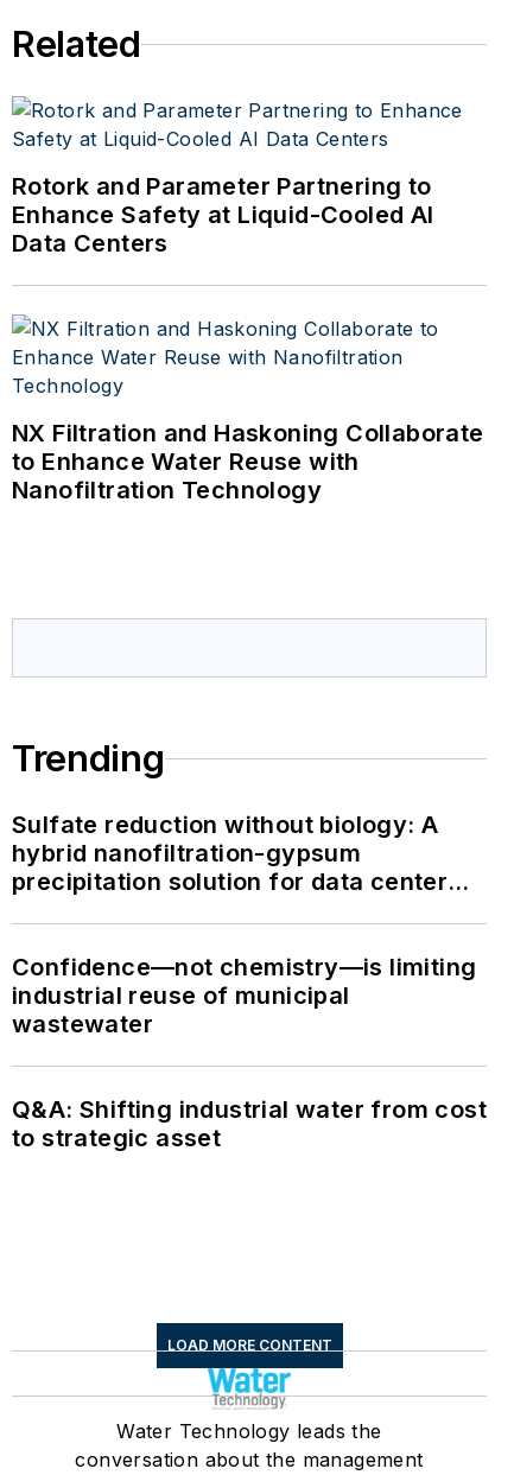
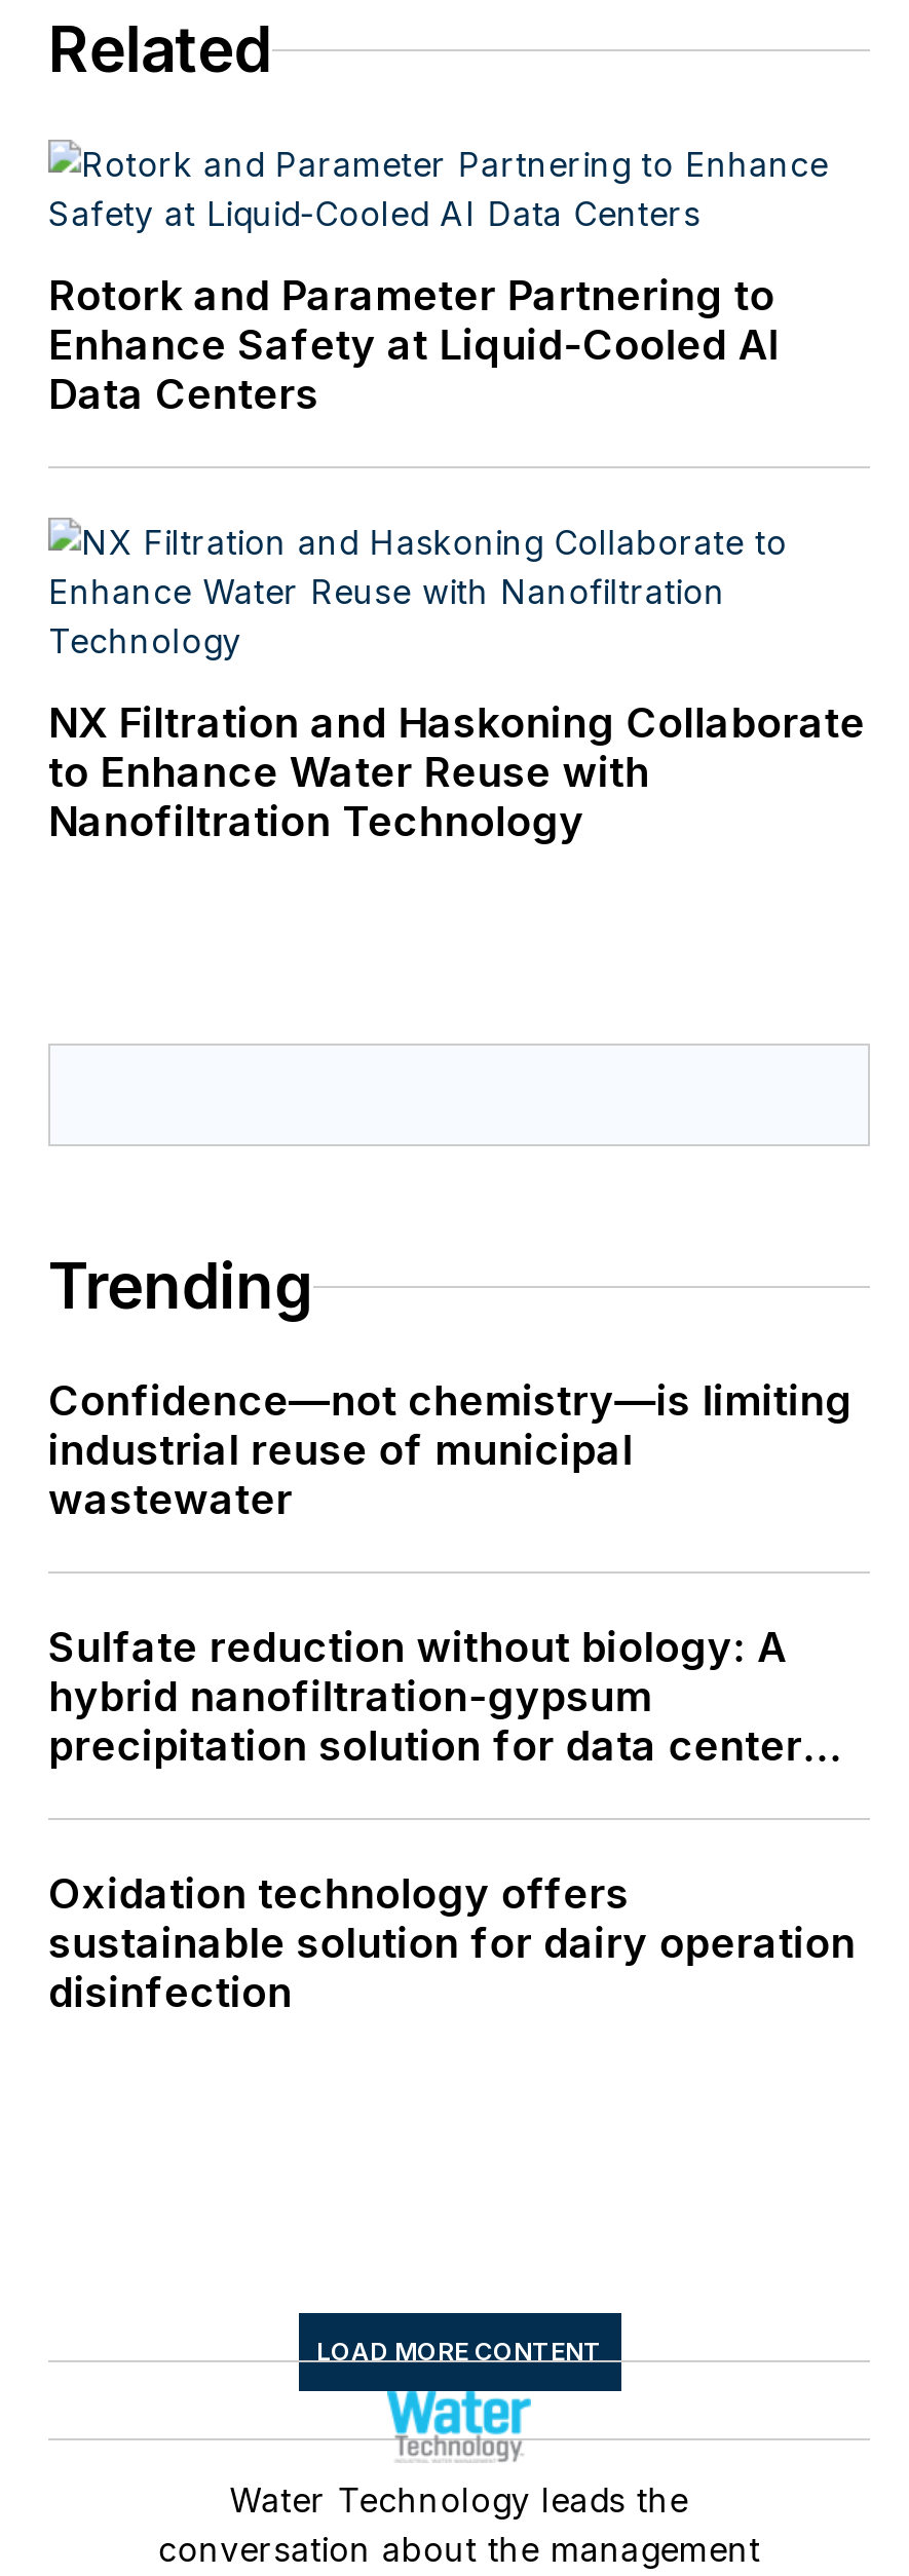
moved down: Sulfate reduction without biology: A | hybrid nanofiltration-gypsum | precipitation solution for data center

moved up: Confidence—not chemistry—is limiting | industrial reuse of municipal | wastewater

- Q&A: Shifting industrial water from cost
- to strategic asset
+ Oxidation technology offers
+ sustainable solution for dairy operation
+ disinfection
